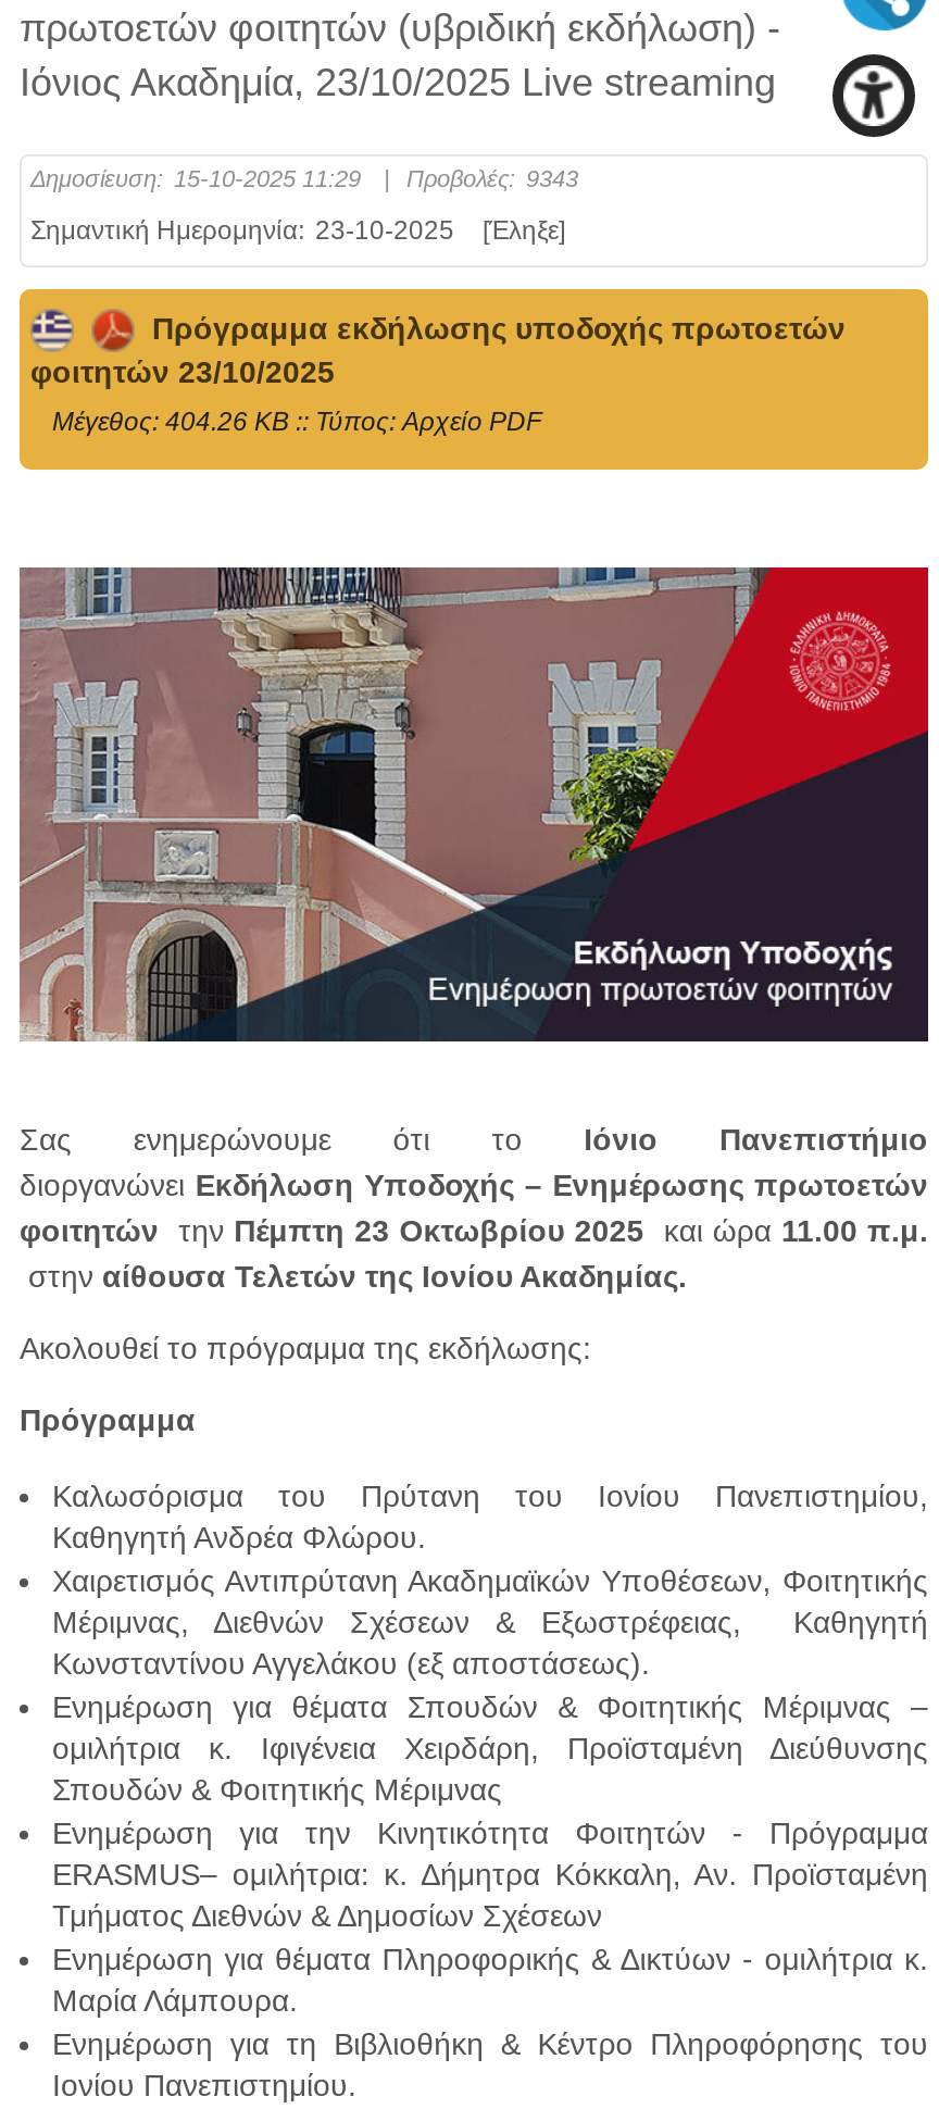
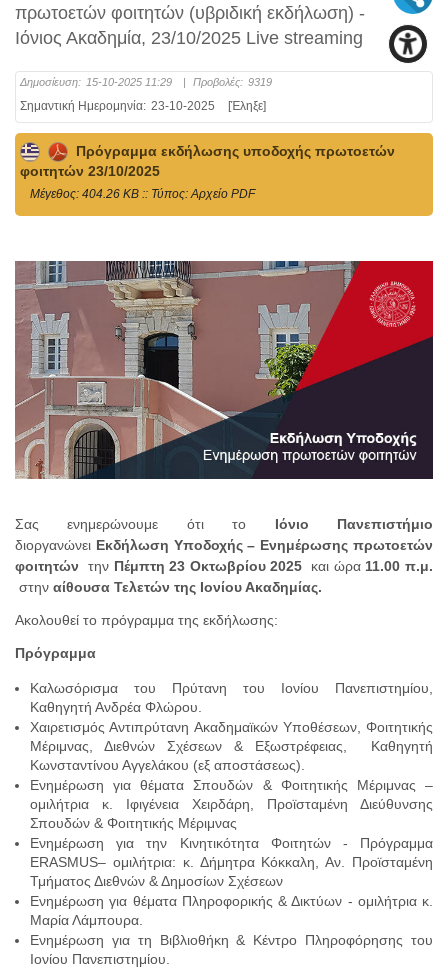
- Προβολές: 9343
+ Προβολές: 9319
